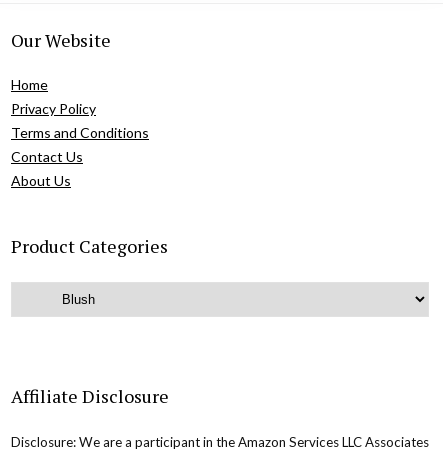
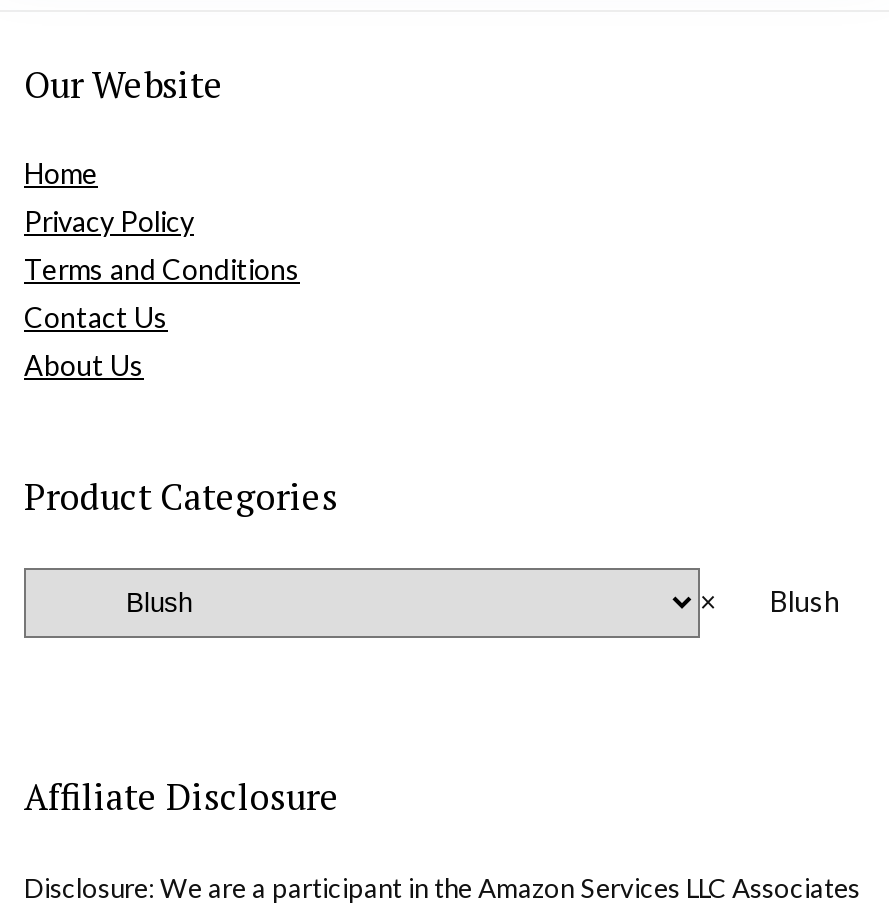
+ × Blush
